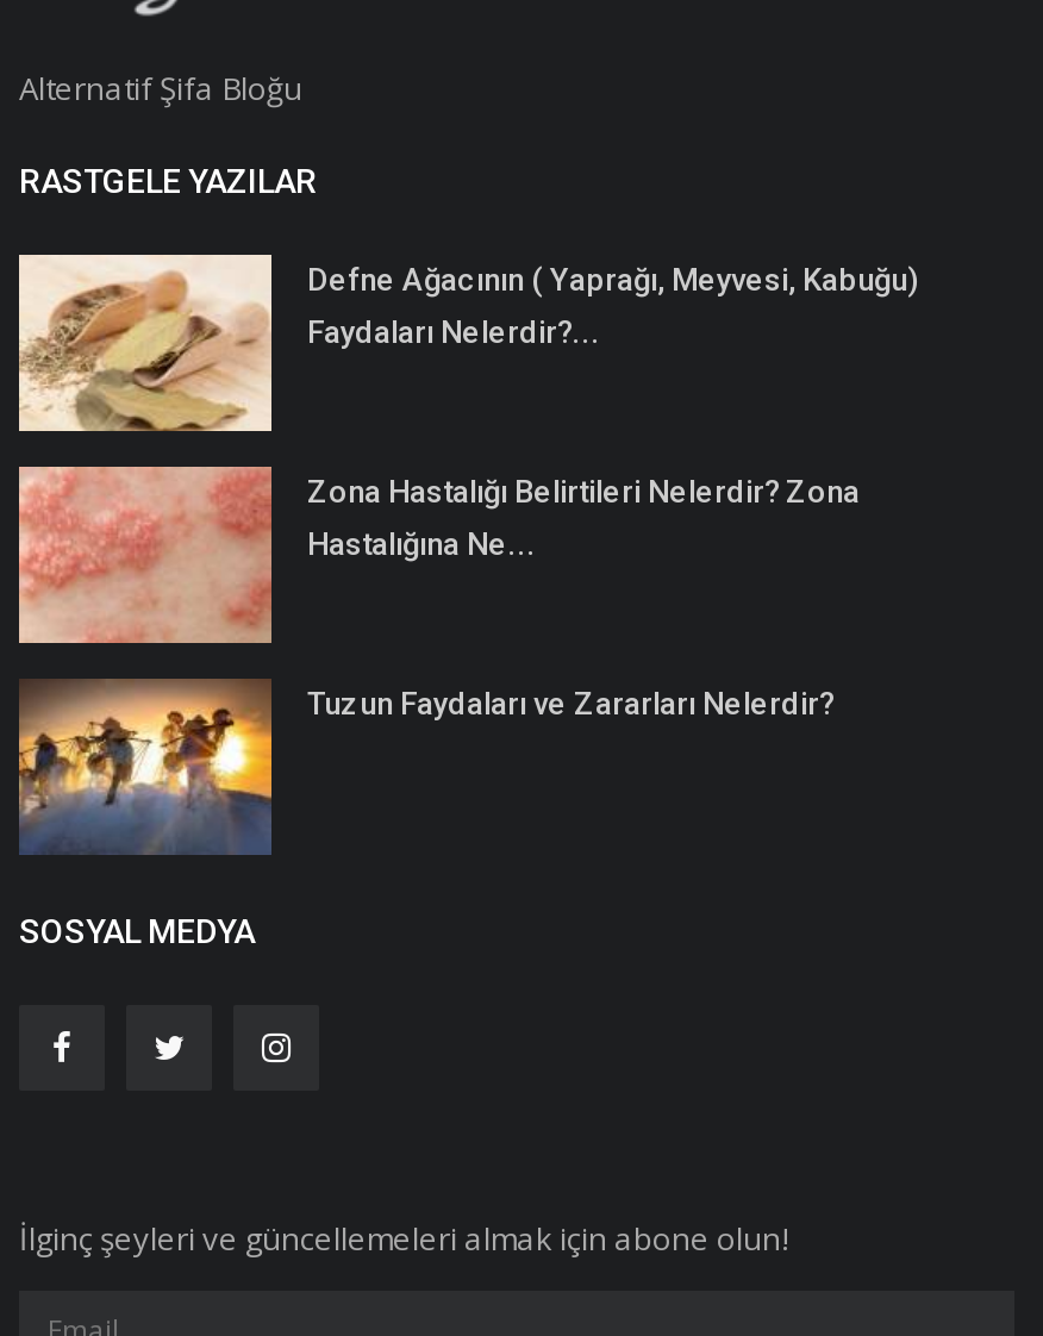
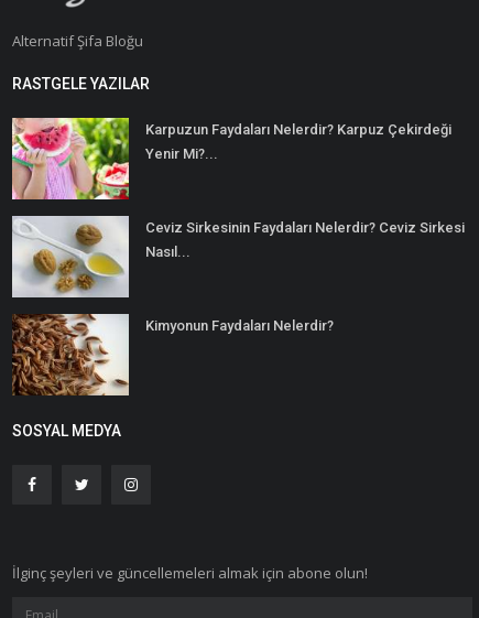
- [image]
- Defne Ağacının ( Yaprağı, Meyvesi, Kabuğu)
+ [image]
+ Karpuzun Faydaları Nelerdir? Karpuz Çekirdeği

- Faydaları Nelerdir?...
+ Yenir Mi?...

- [image]
- Zona Hastalığı Belirtileri Nelerdir? Zona
+ [image]
+ Ceviz Sirkesinin Faydaları Nelerdir? Ceviz Sirkesi

- Hastalığına Ne...
+ Nasıl...

- [image]
- Tuzun Faydaları ve Zararları Nelerdir?
+ [image]
+ Kimyonun Faydaları Nelerdir?
